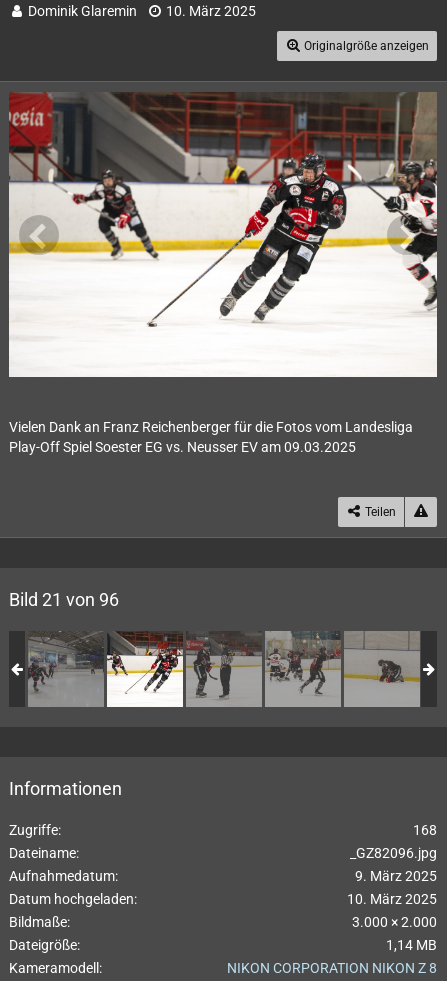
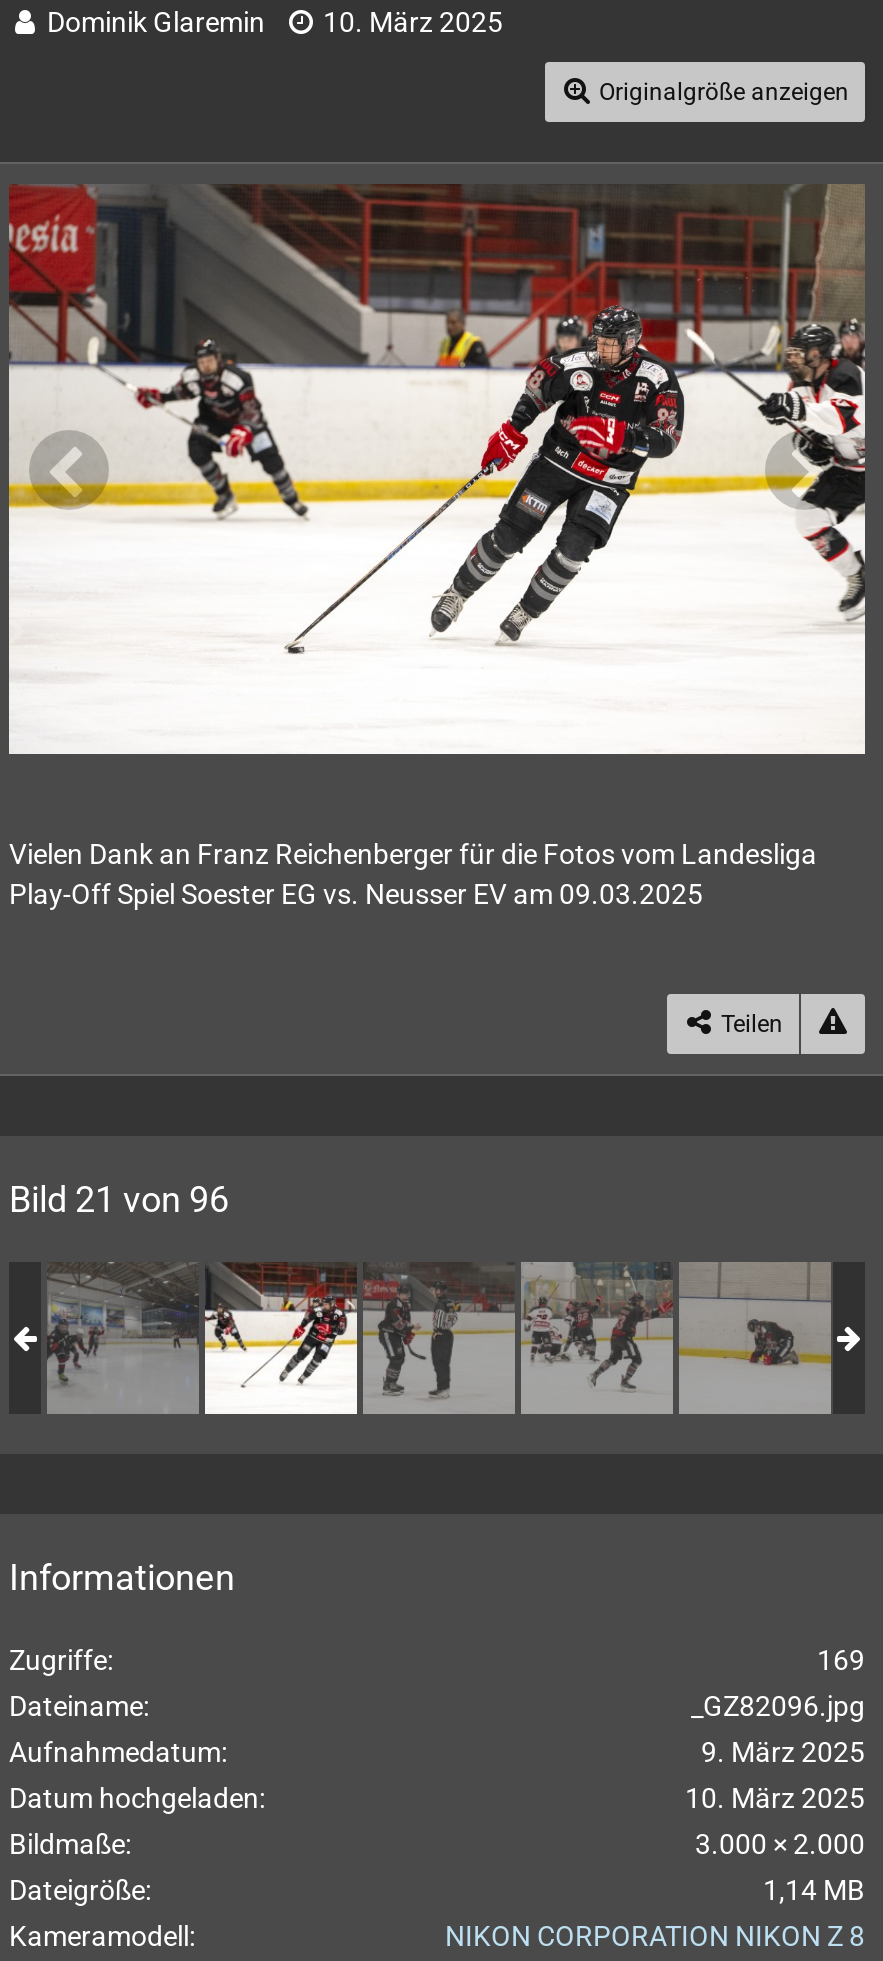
- 168
+ 169
